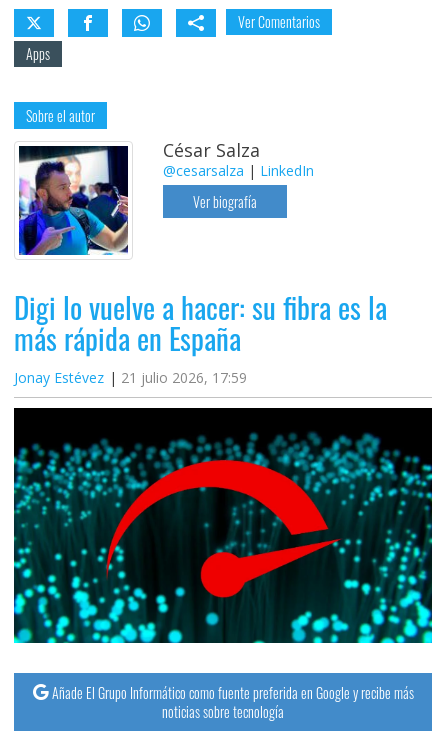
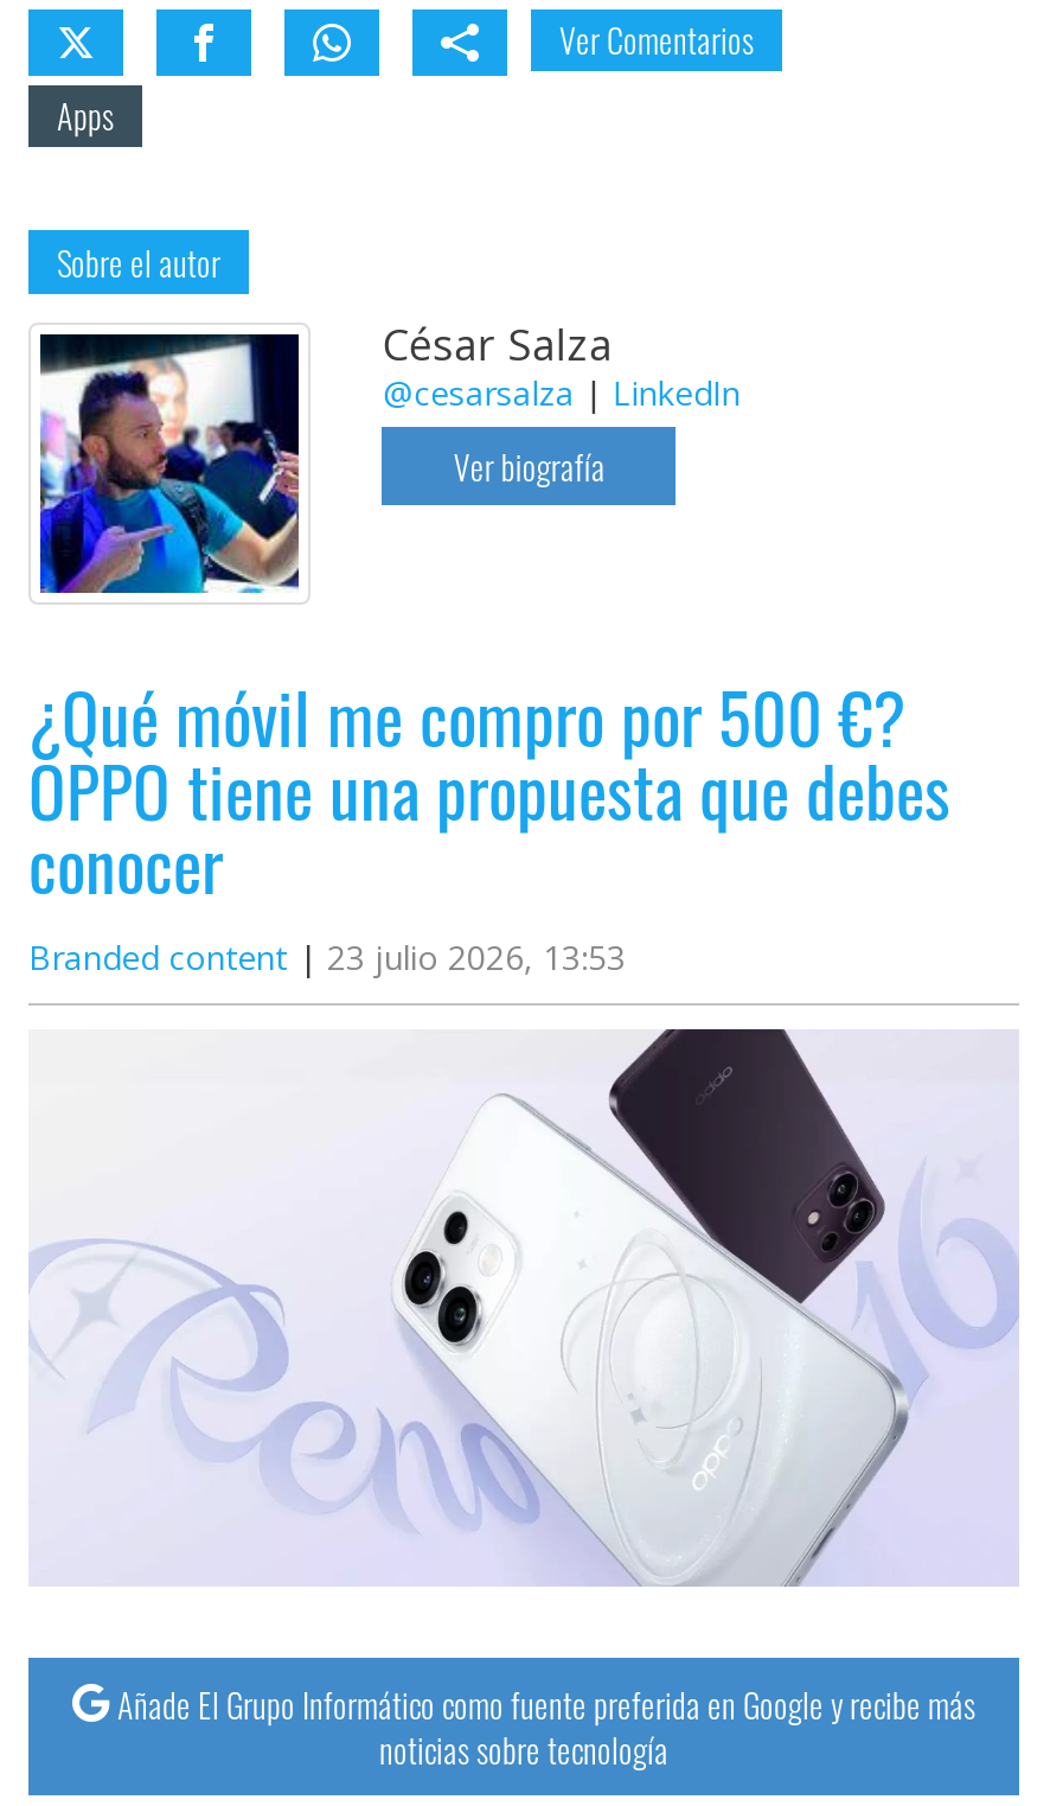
- Digi lo vuelve a hacer: su fibra es la
- más rápida en España
- Jonay Estévez
- 21 julio 2026, 17:59
+ ¿Qué móvil me compro por 500 €?
+ OPPO tiene una propuesta que debes
+ conocer
+ Branded content
+ 23 julio 2026, 13:53

- [image]
+ [image]
